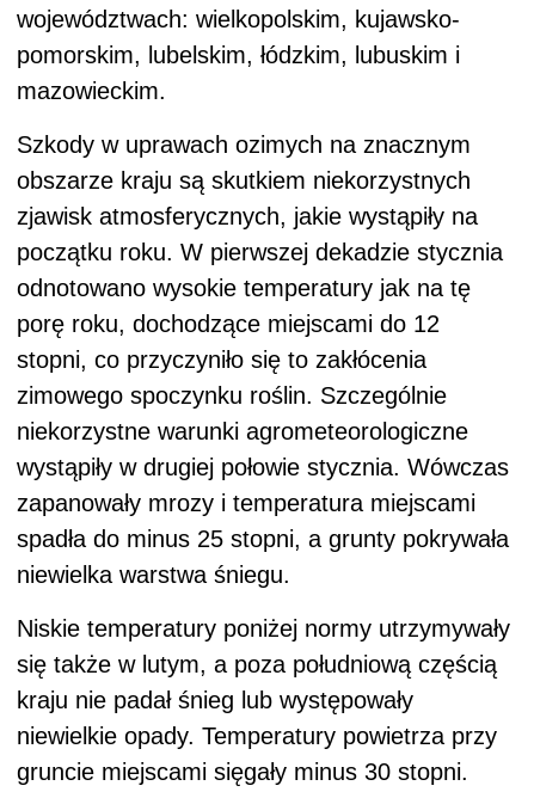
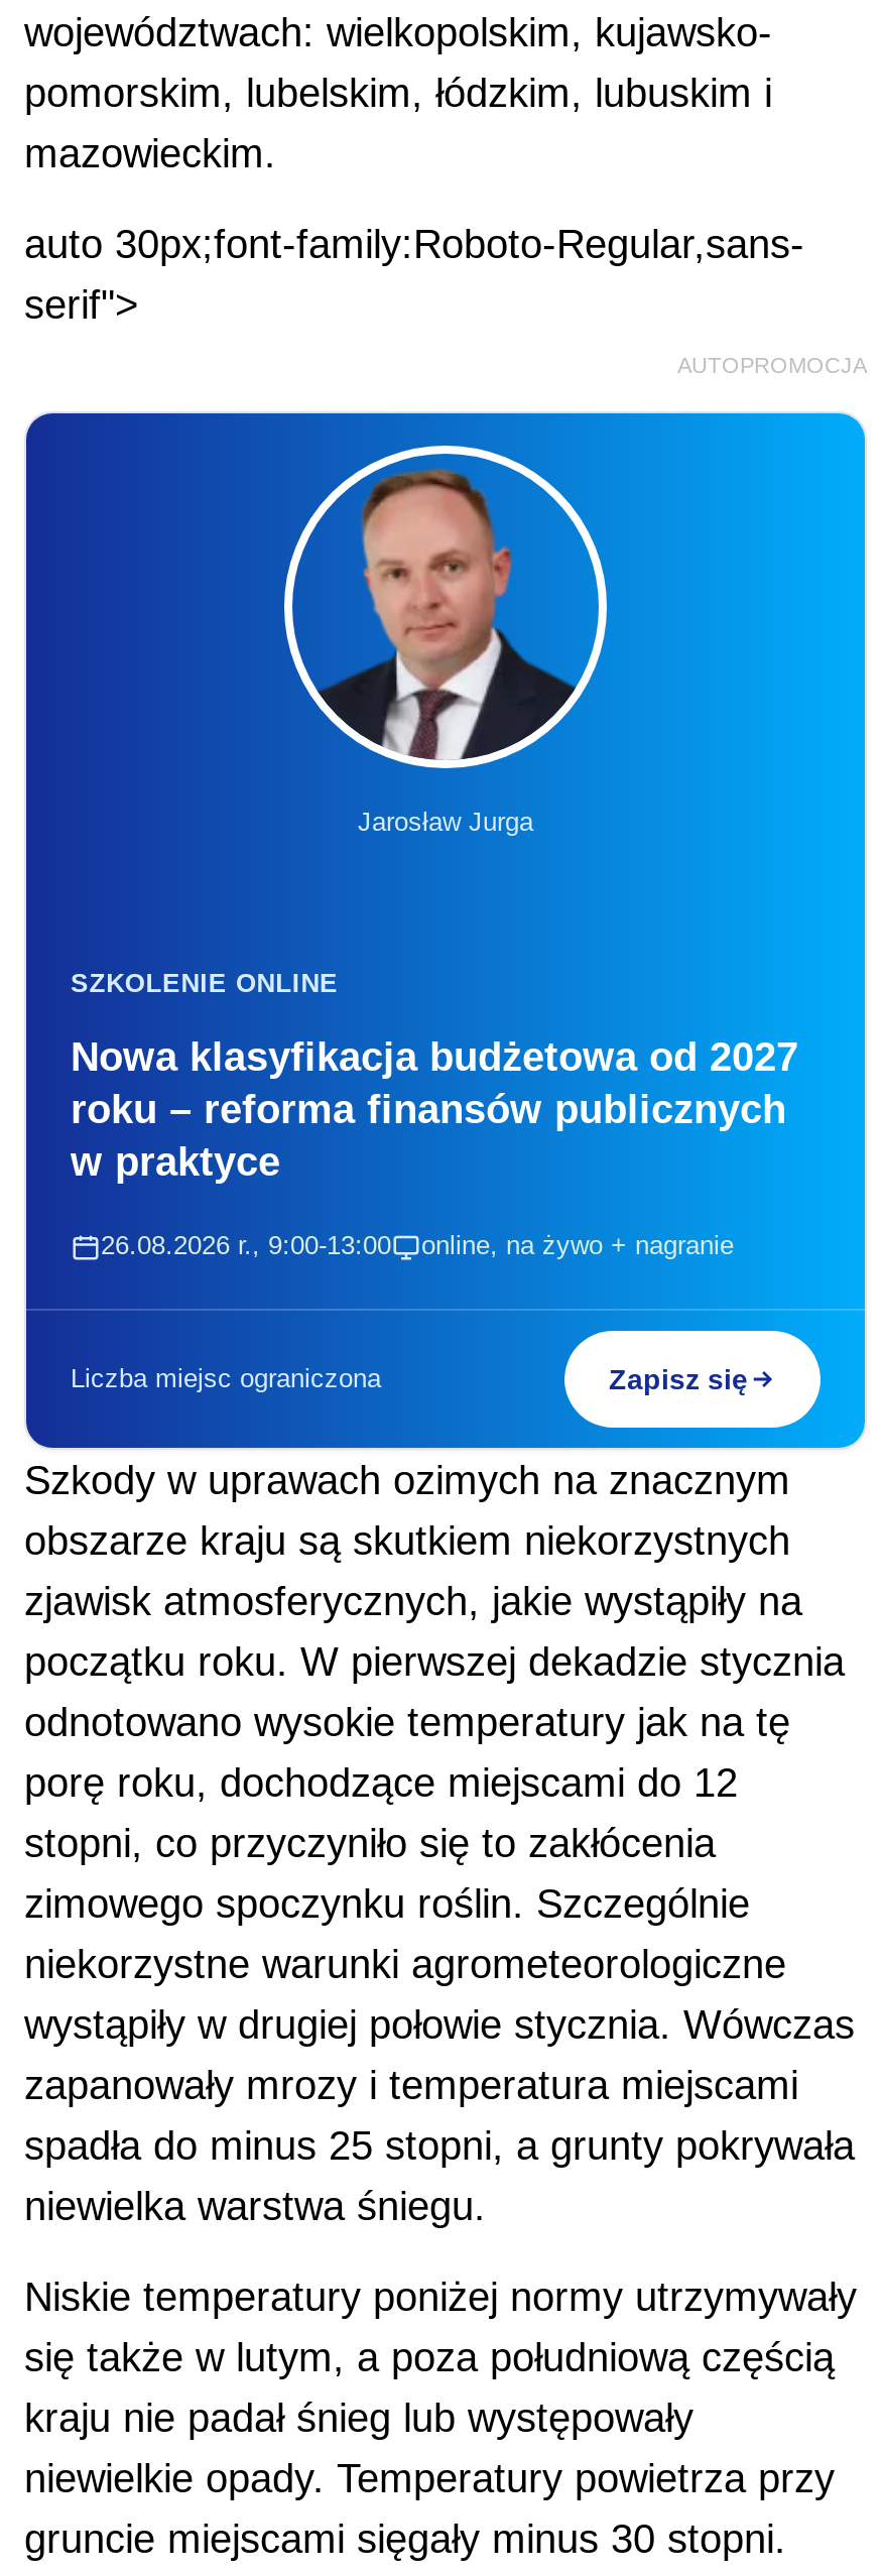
+ auto 30px;font-family:Roboto-Regular,sans-
+ serif">
+ AUTOPROMOCJA

+ [image]
+ Jarosław Jurga

+ SZKOLENIE ONLINE
+ Nowa klasyfikacja budżetowa od 2027
+ roku – reforma finansów publicznych
+ w praktyce
+ 26.08.2026 r., 9:00-13:00
+ online, na żywo + nagranie

+ Liczba miejsc ograniczona
+ Zapisz się
